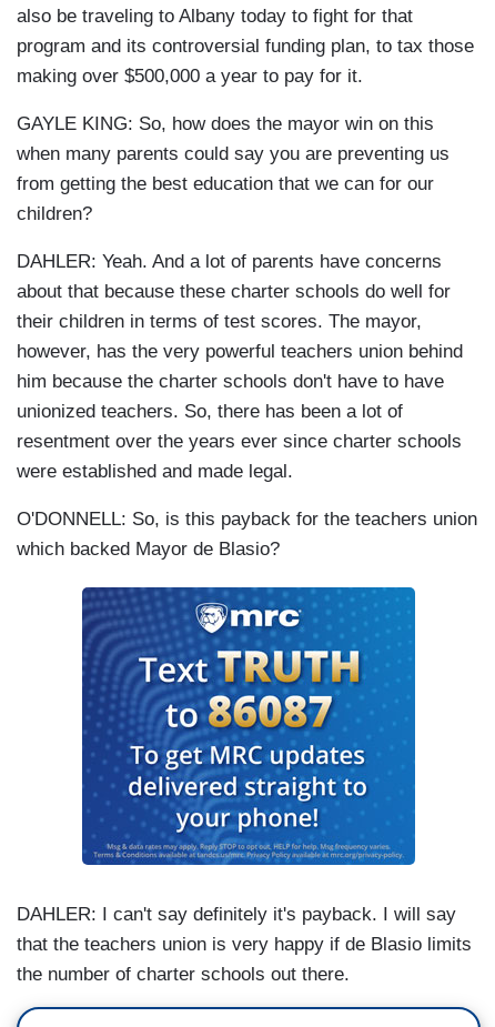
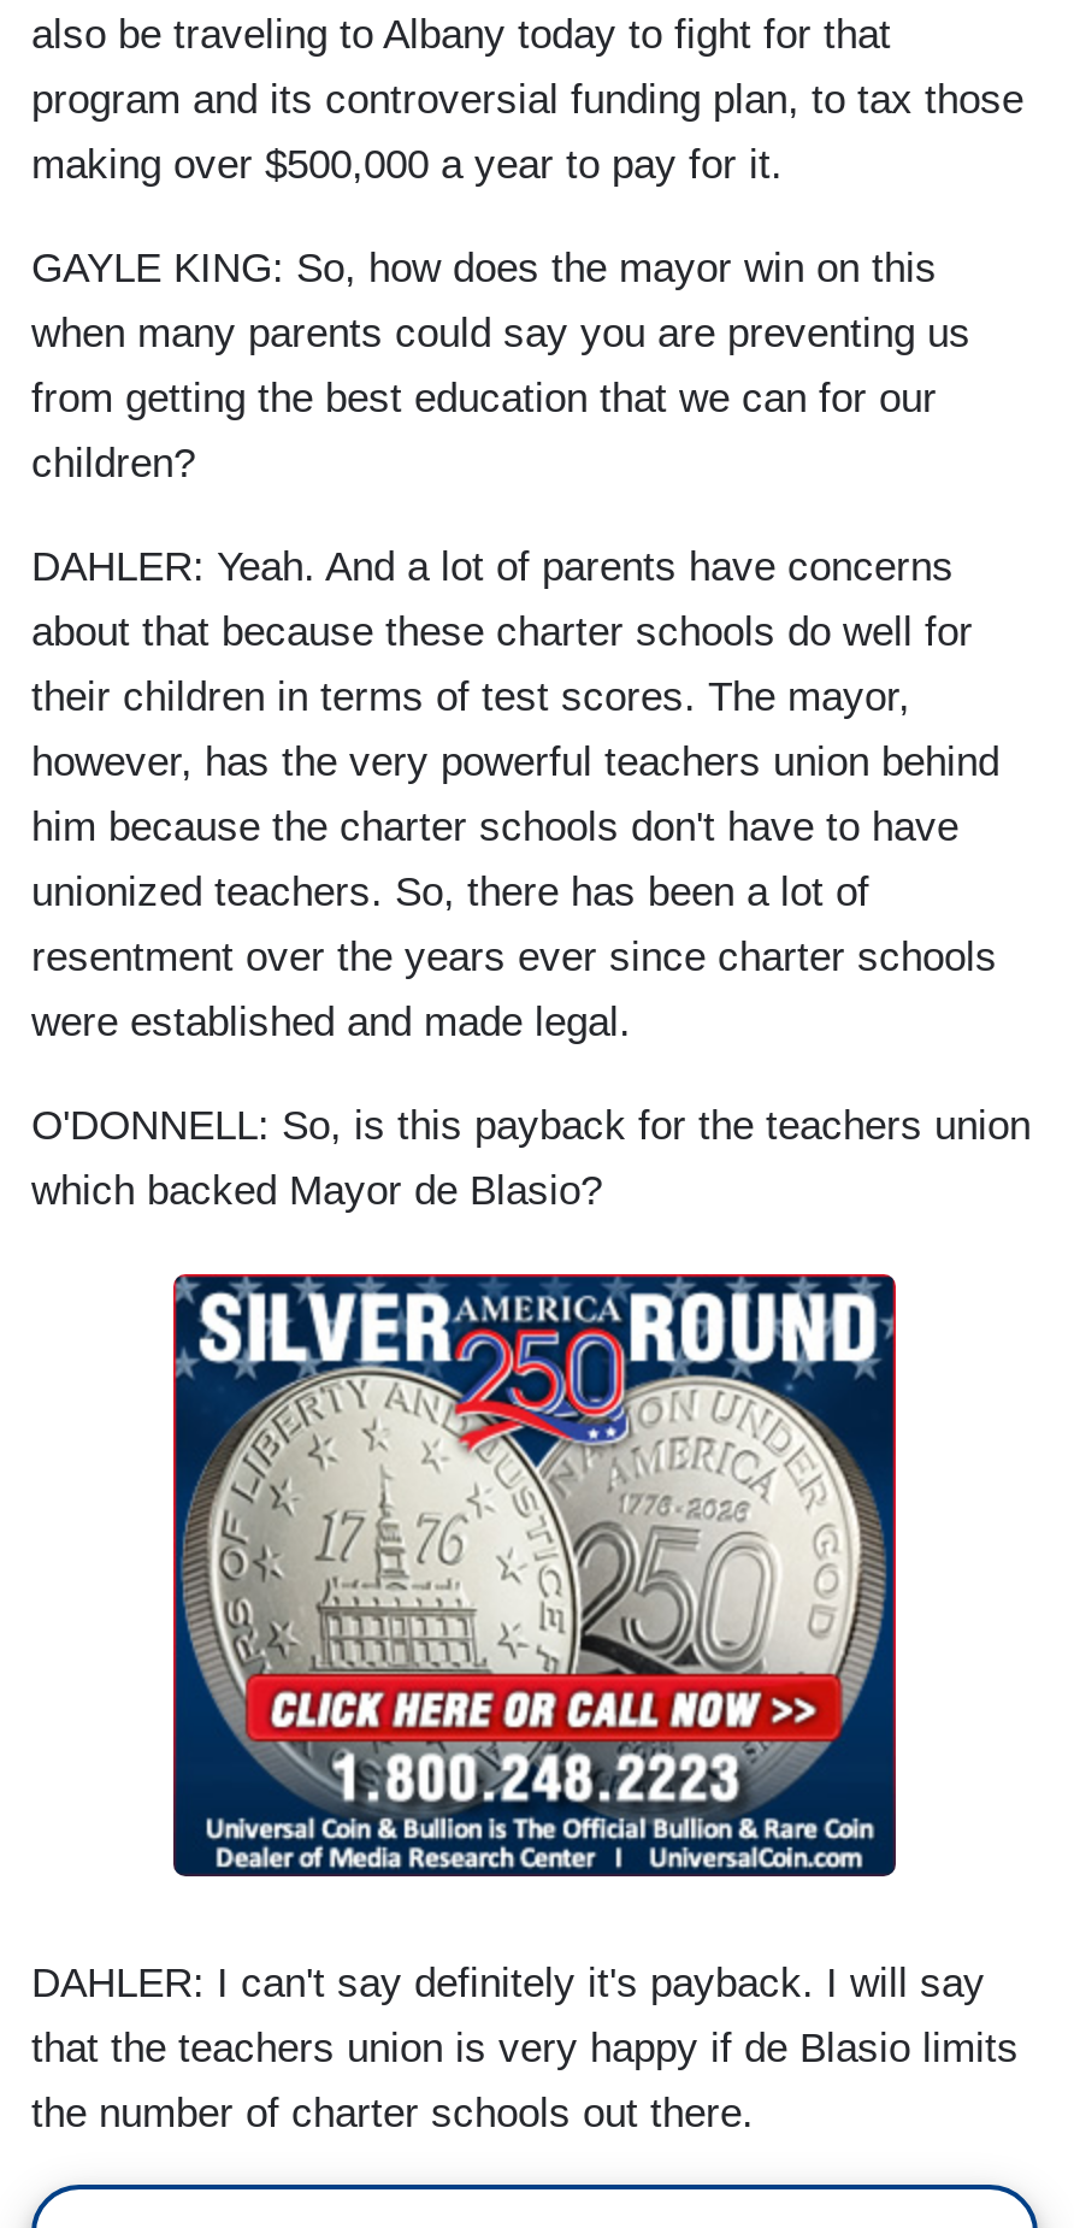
- [image]
+ [image]
